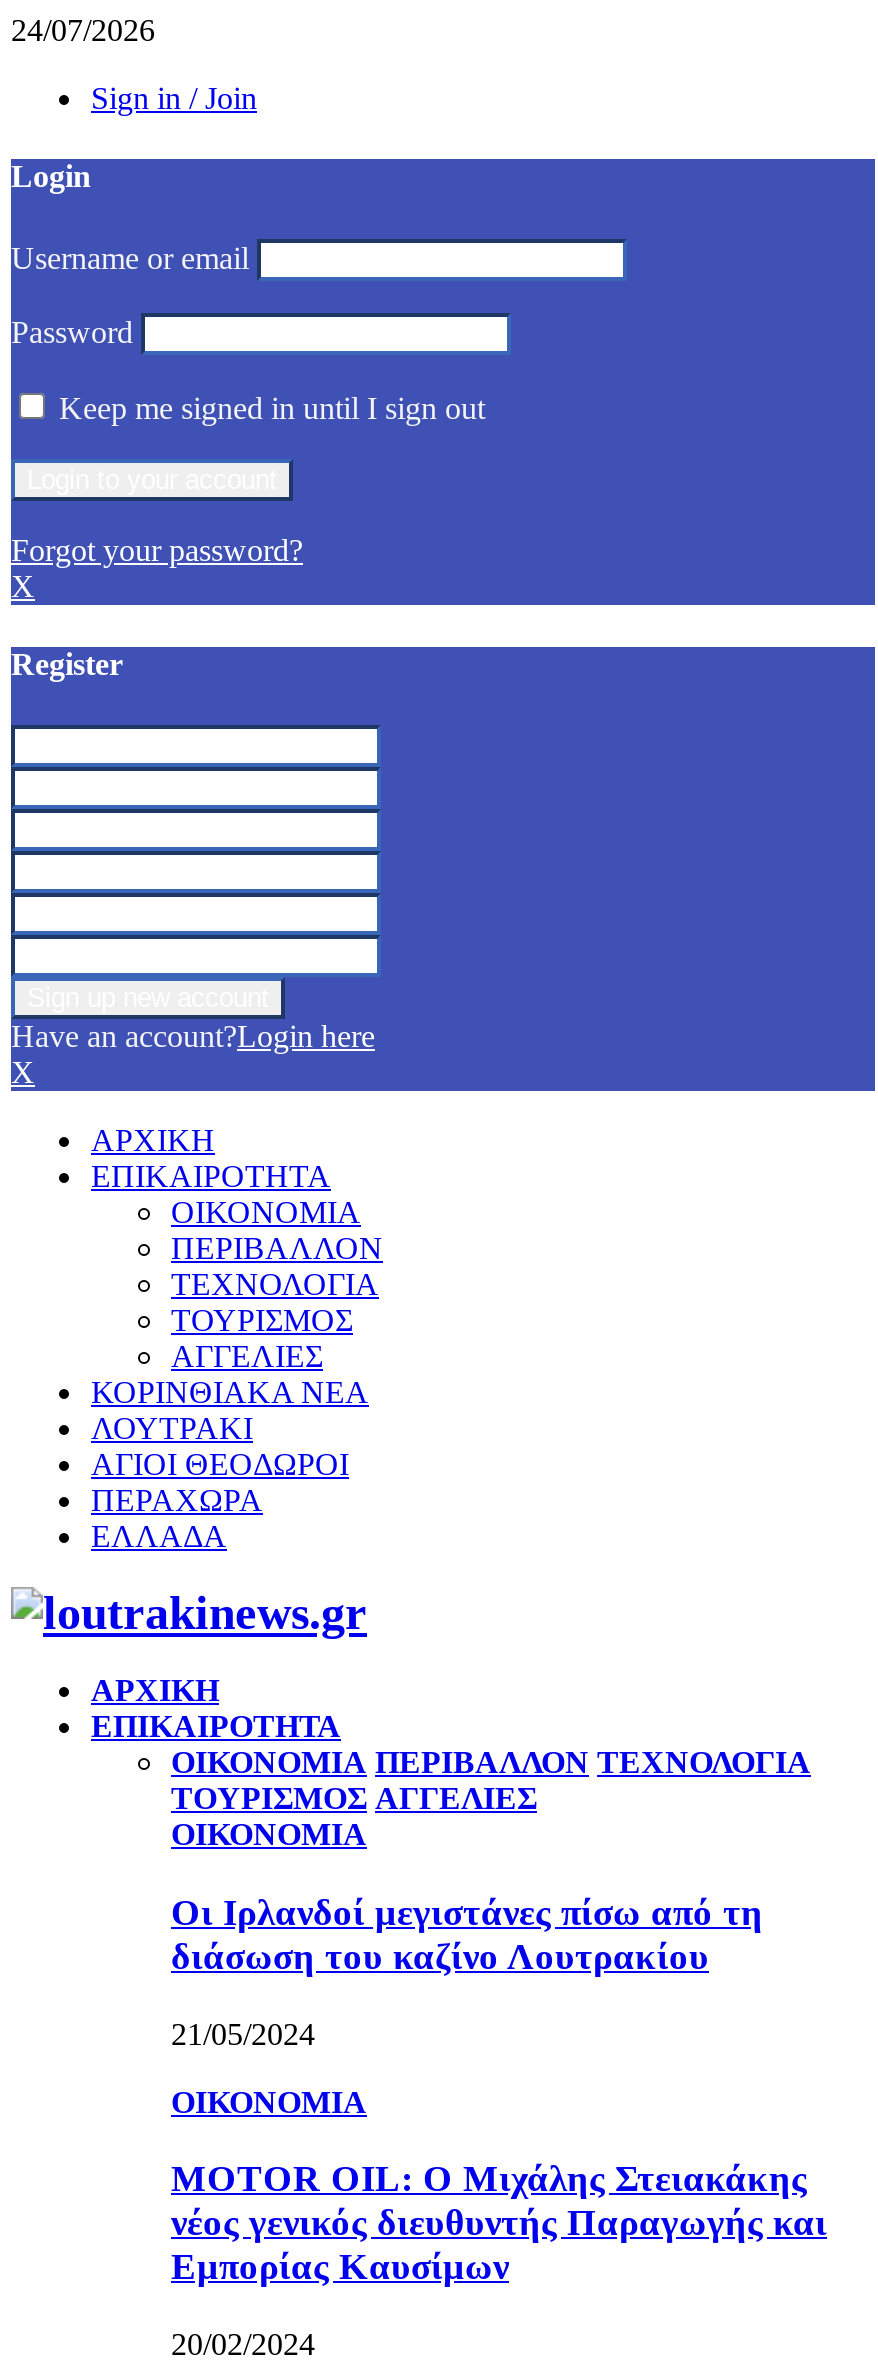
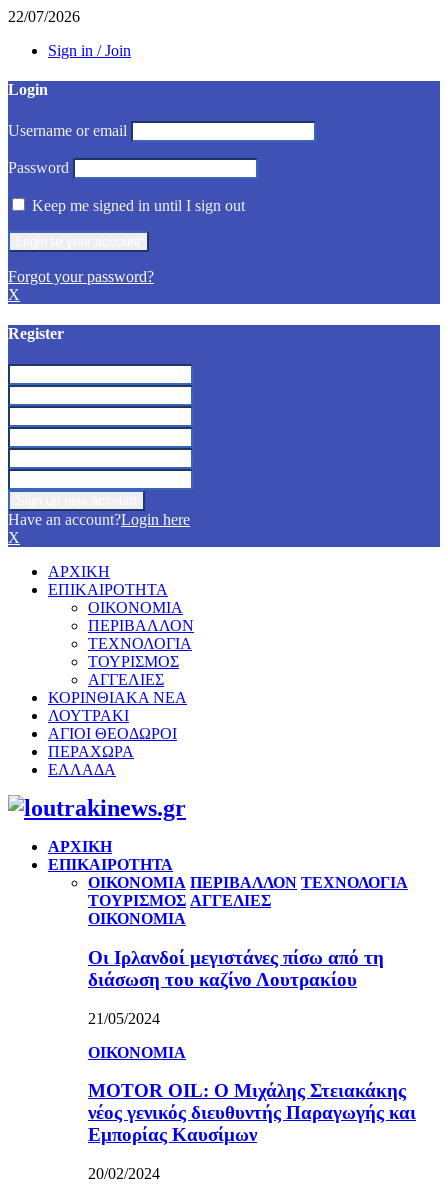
- 24/07/2026
+ 22/07/2026
